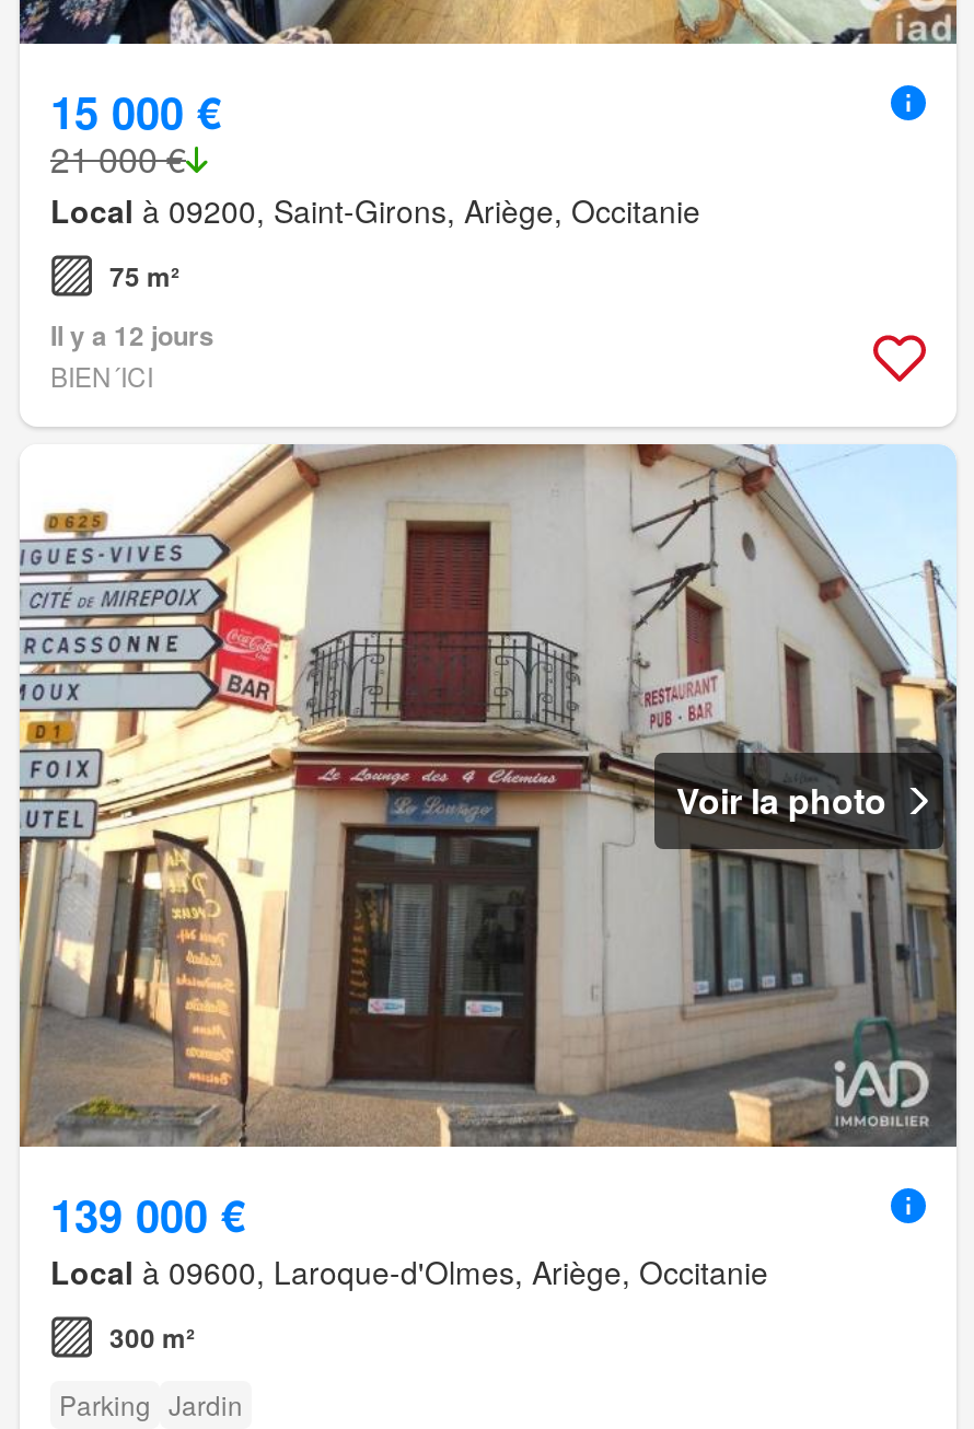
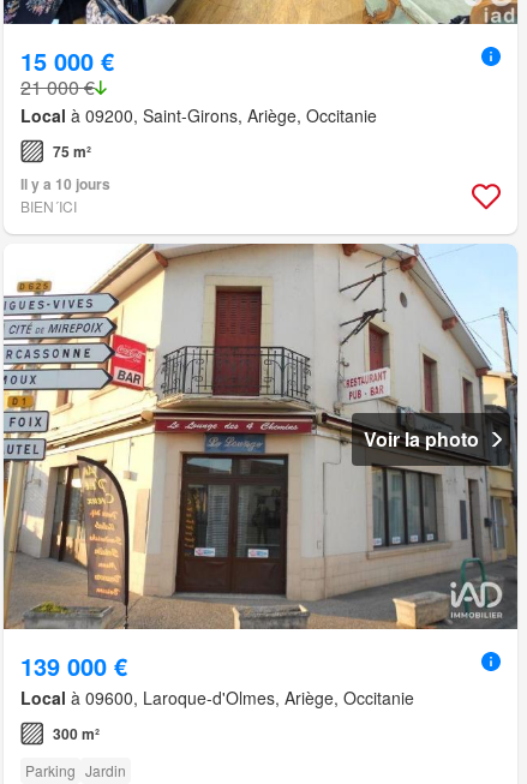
- Il y a 12 jours
+ Il y a 10 jours
